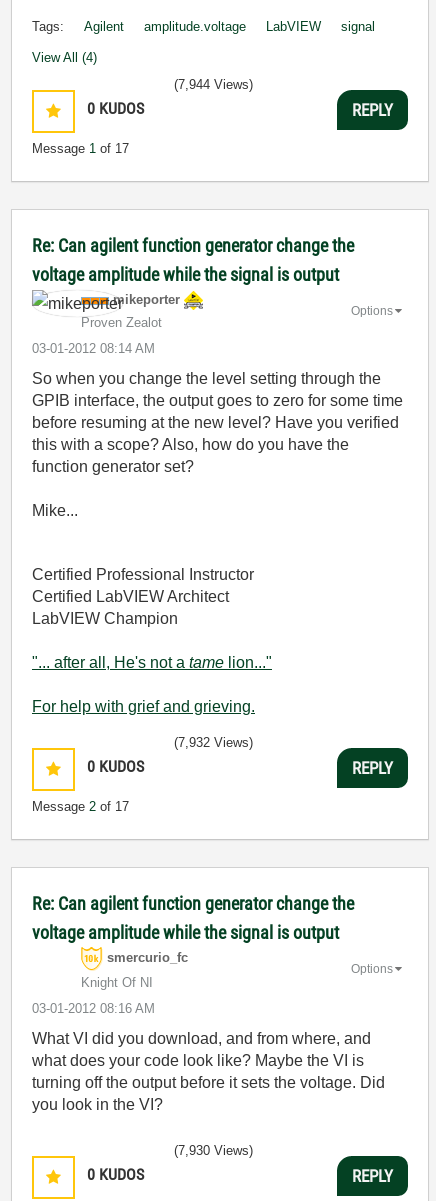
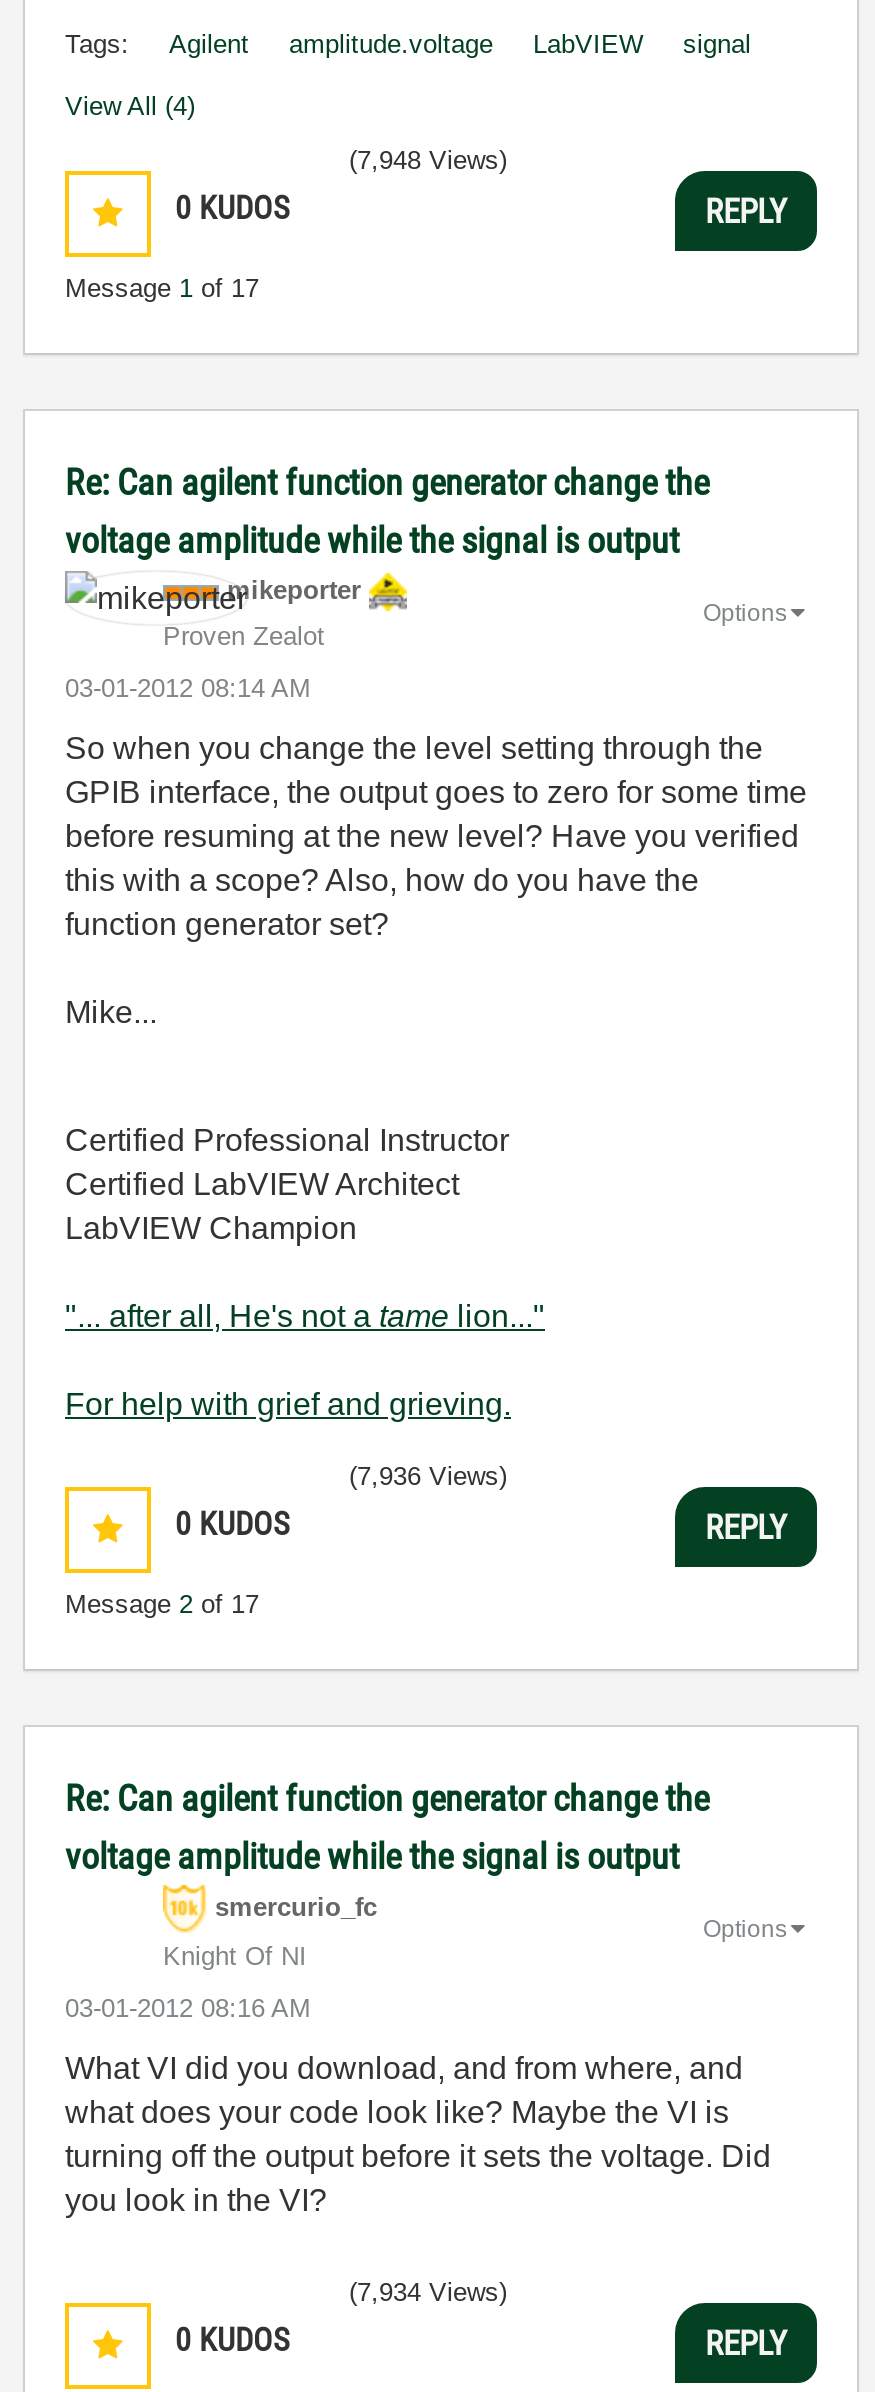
- (7,944 Views)
+ (7,948 Views)

- (7,932 Views)
+ (7,936 Views)

- (7,930 Views)
+ (7,934 Views)
